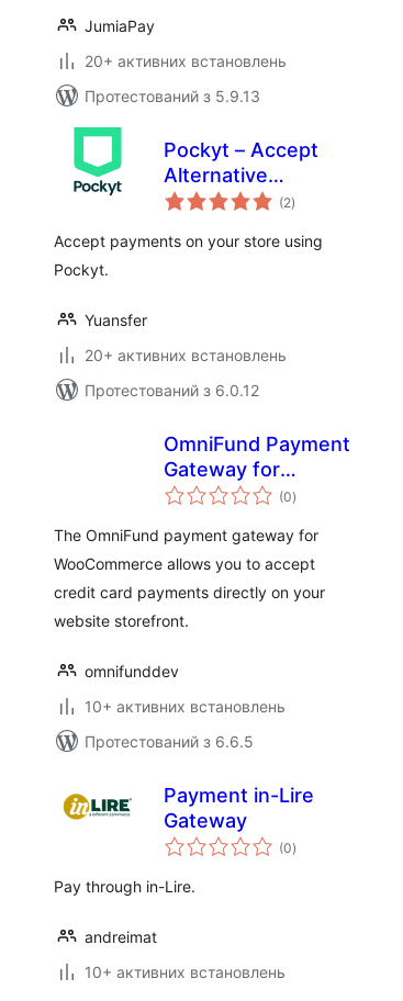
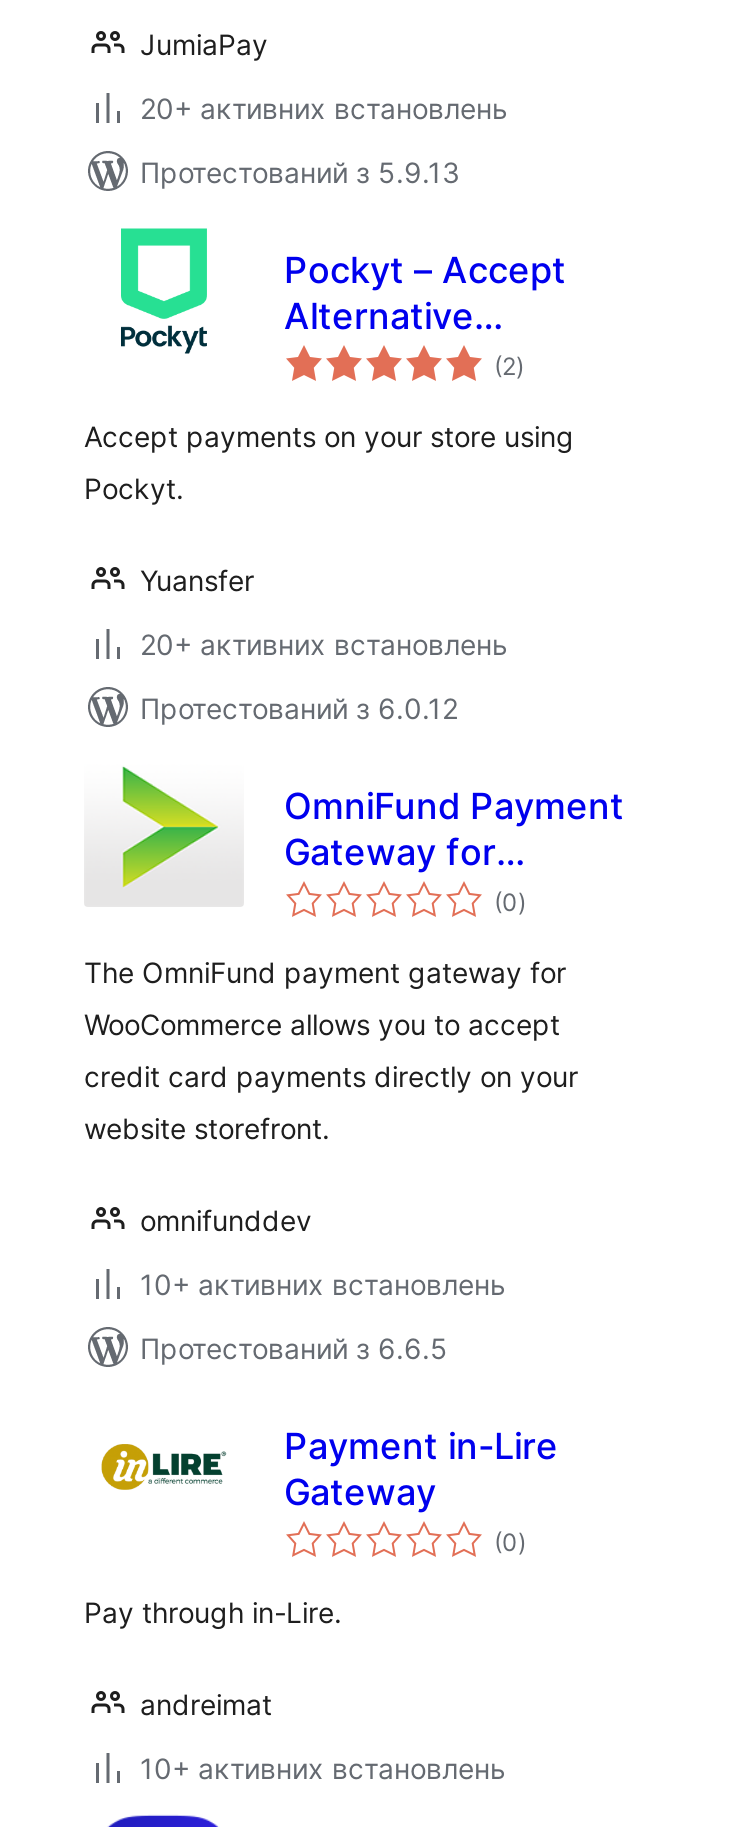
+ [image]
